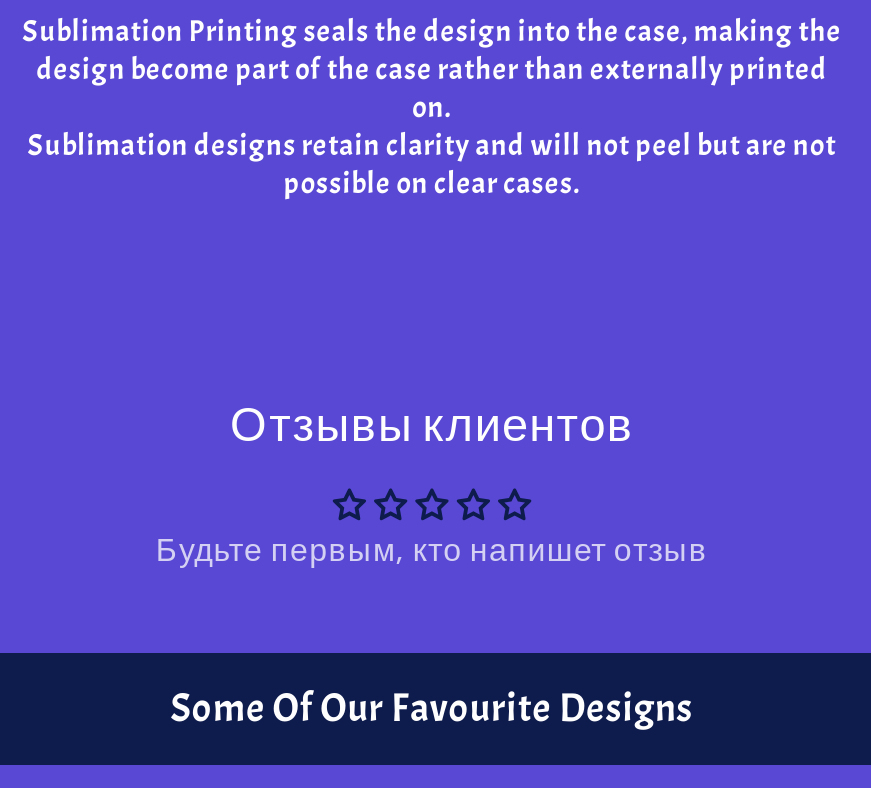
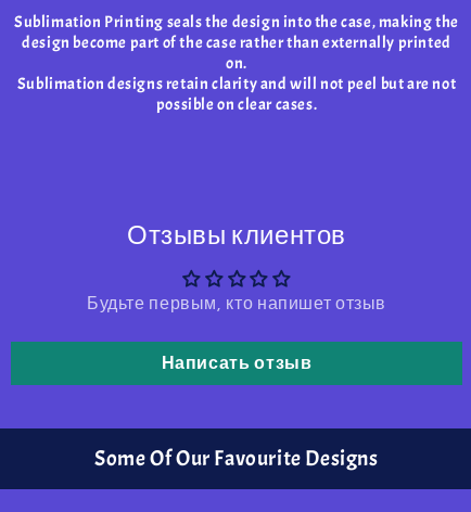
+ Написать отзыв
